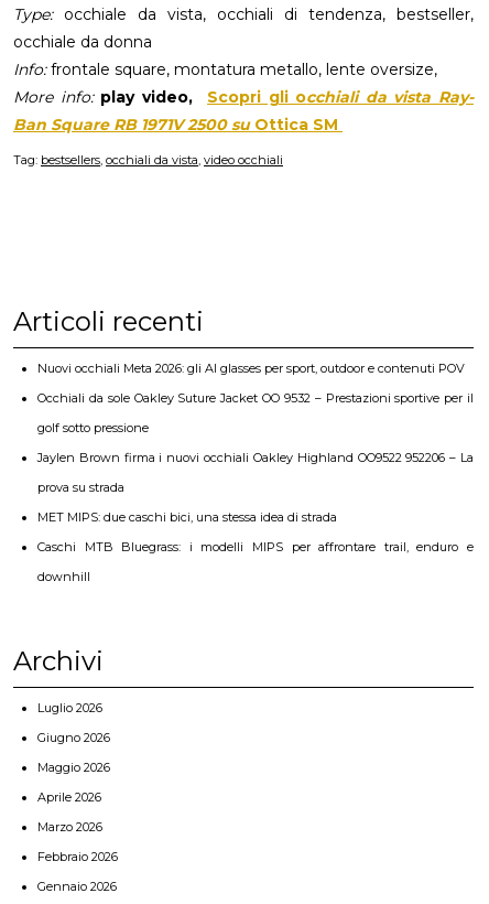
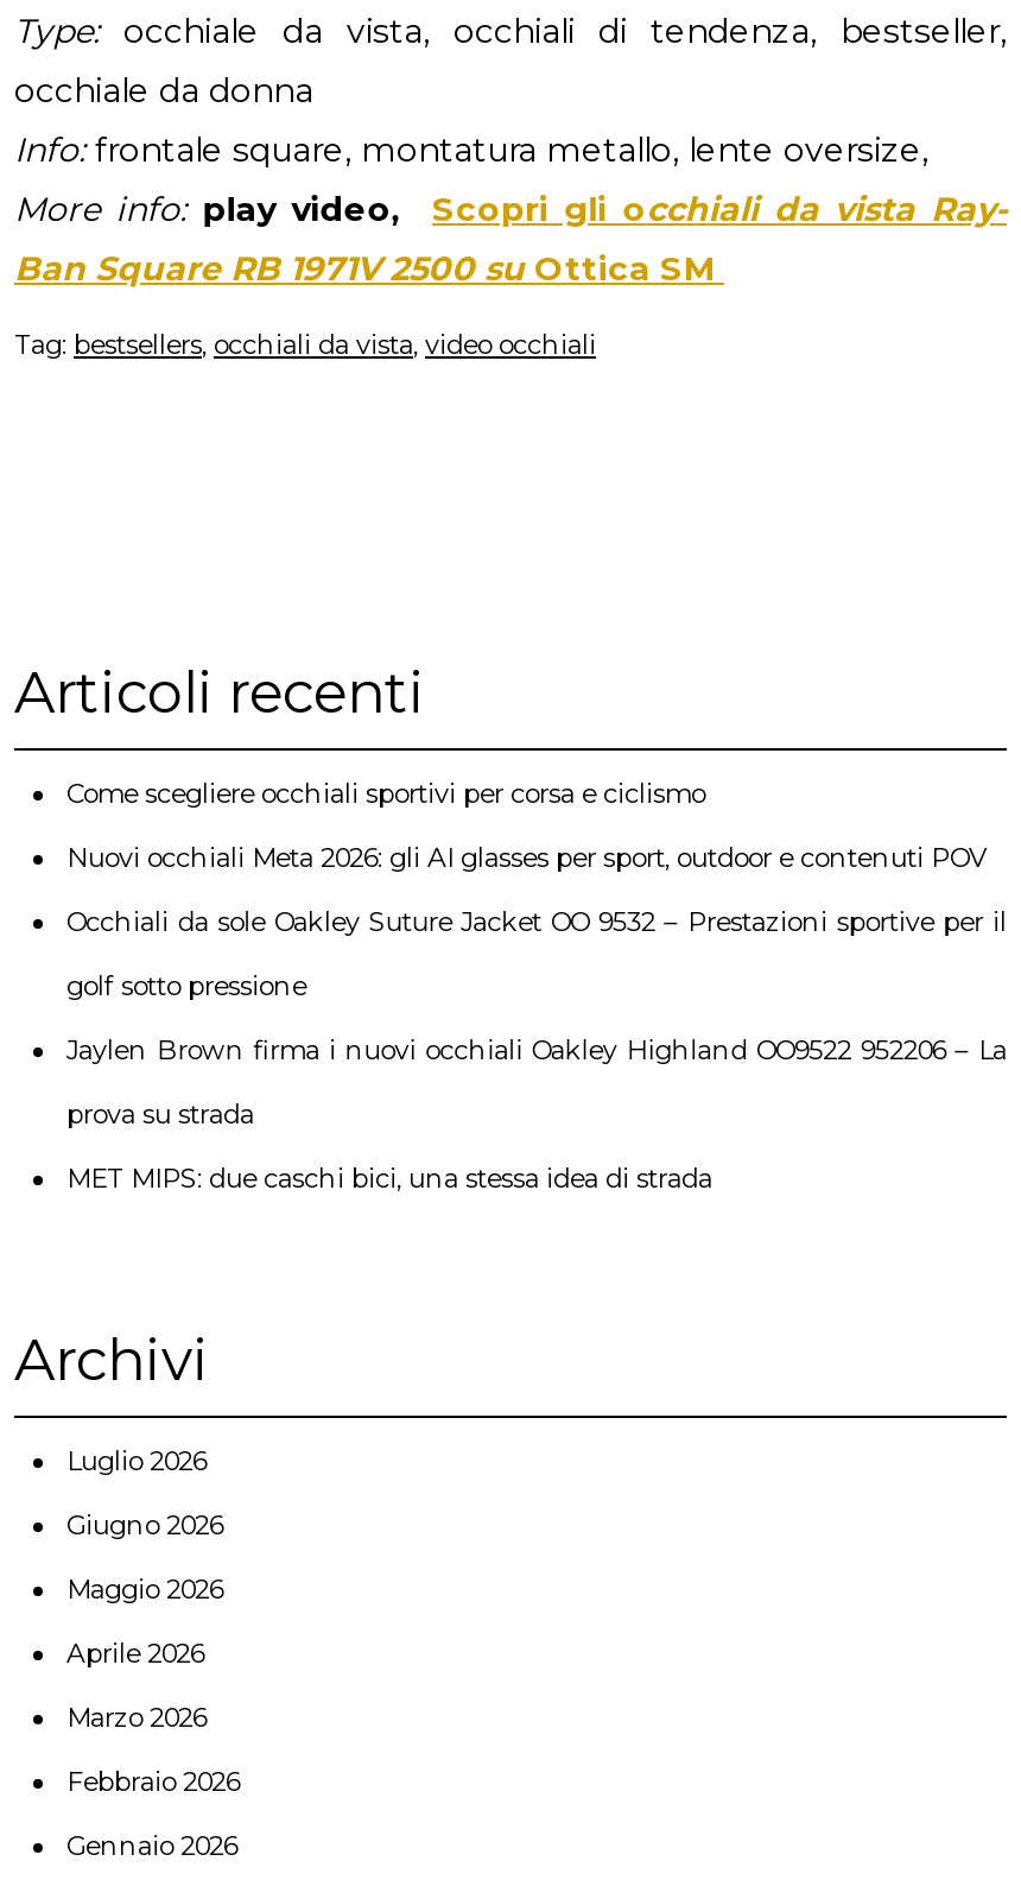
+ Come scegliere occhiali sportivi per corsa e ciclismo

moved down: Nuovi occhiali Meta 2026: gli AI glasses per sport, outdoor e contenuti POV | Occhiali da sole Oakley Suture Jacket OO 9532 – Prestazioni sportive per il | golf sotto pressione | Jaylen Brown firma i nuovi occhiali Oakley Highland OO9522 952206 – La | prova su strada | MET MIPS: due caschi bici, una stessa idea di strada

- Caschi MTB Bluegrass: i modelli MIPS per affrontare trail, enduro e
- downhill
